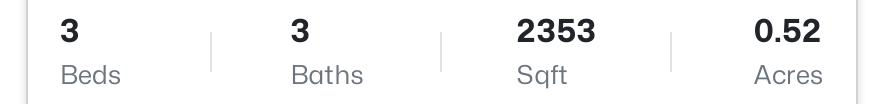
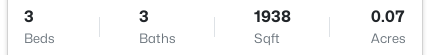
- 2353
+ 1938

- 0.52
+ 0.07
